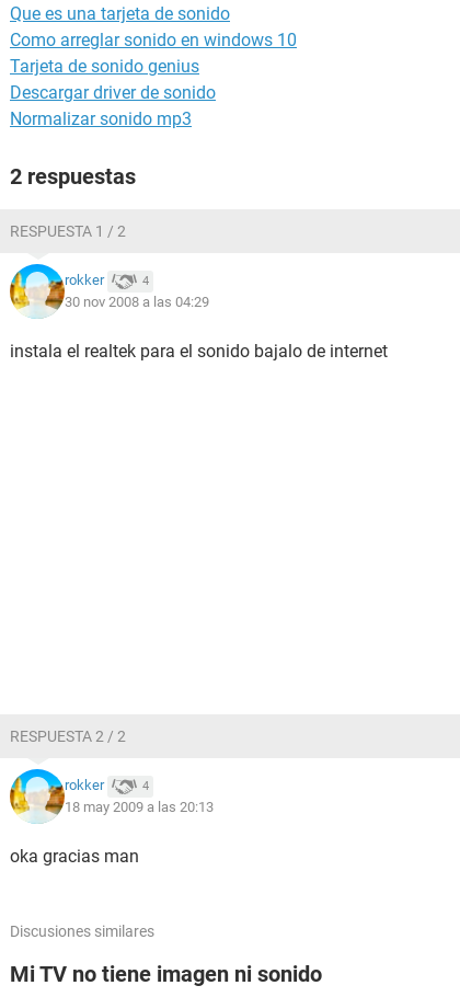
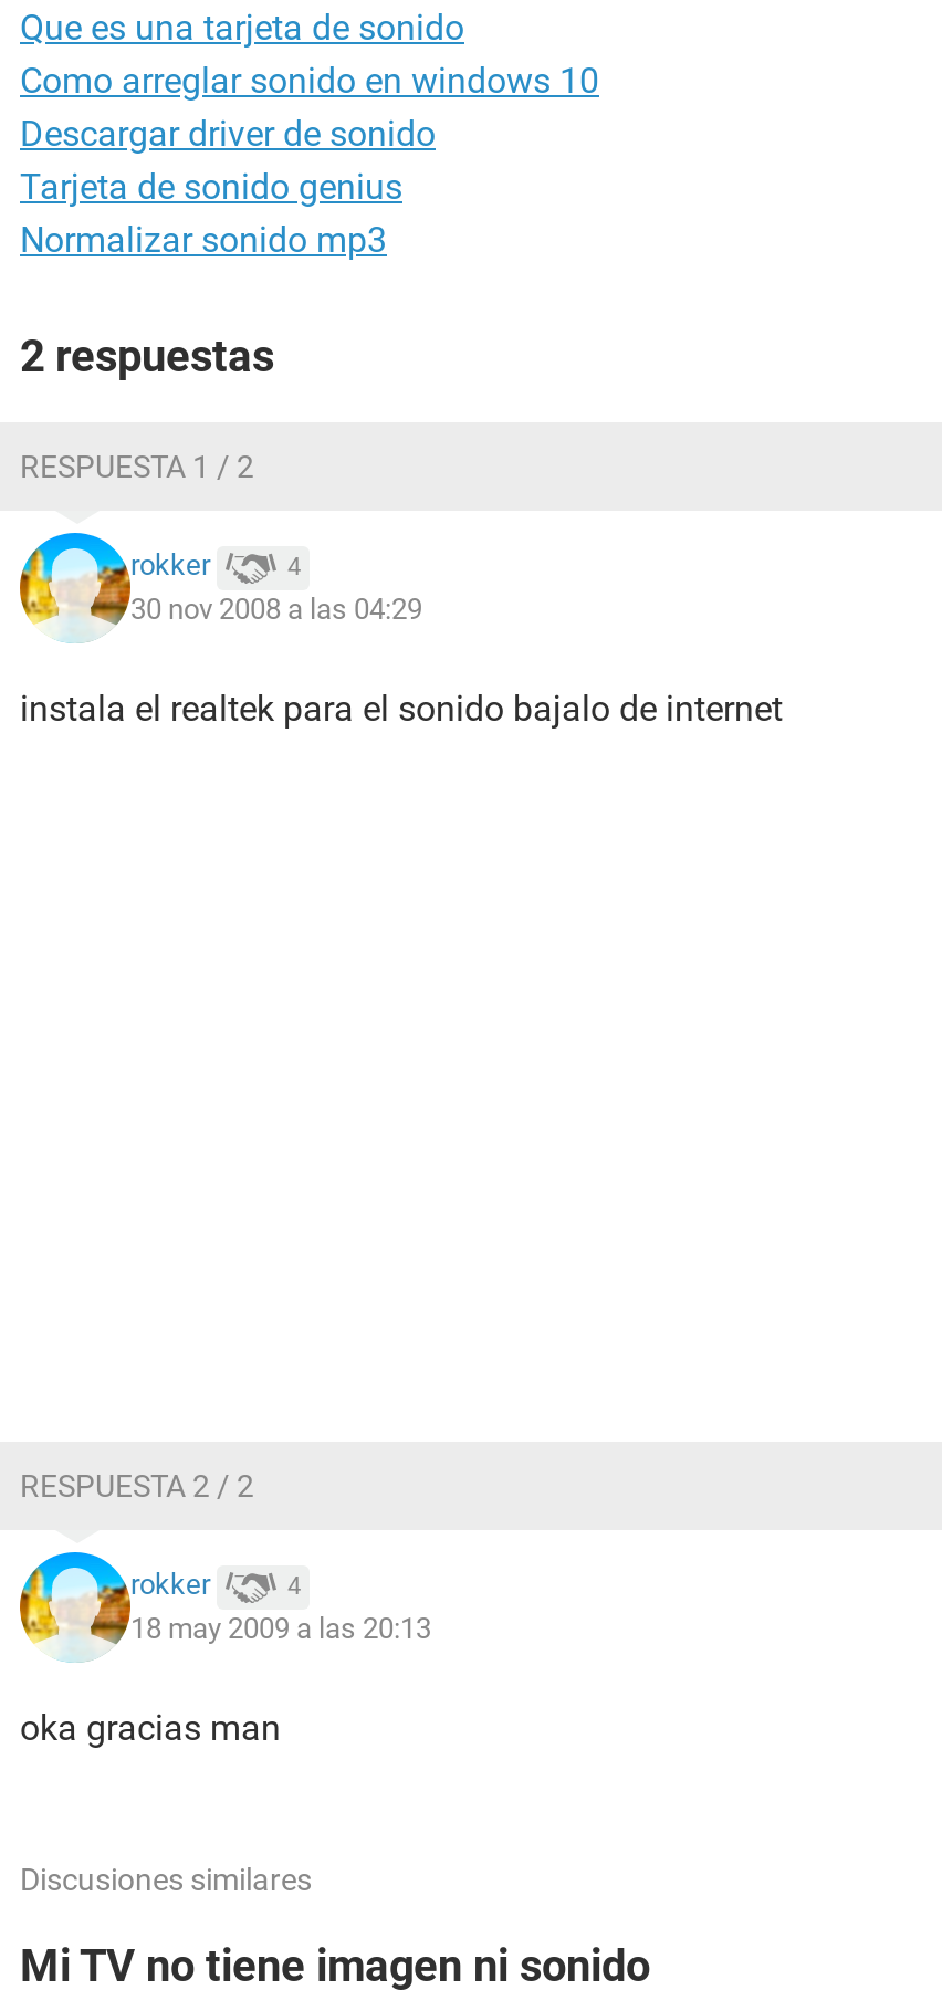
moved down: Tarjeta de sonido genius

moved up: Descargar driver de sonido
